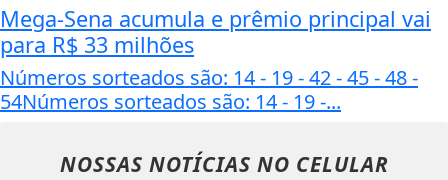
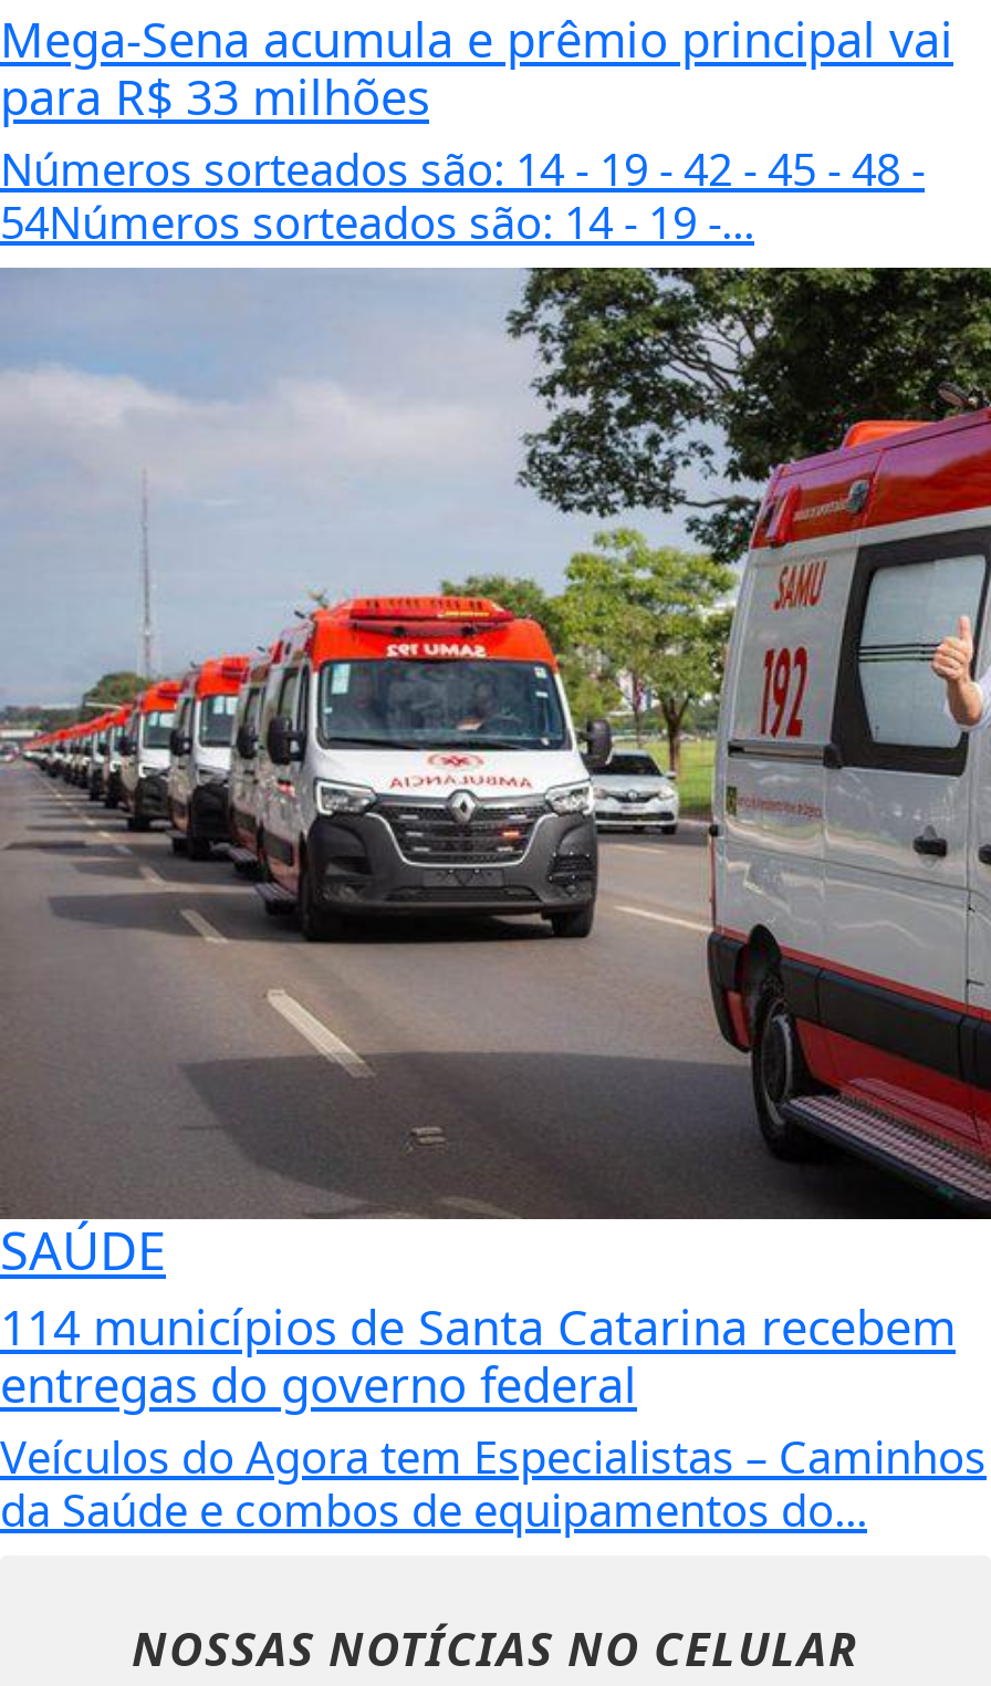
+ [image]
+ SAÚDE
+ 114 municípios de Santa Catarina recebem
+ entregas do governo federal
+ Veículos do Agora tem Especialistas – Caminhos
+ da Saúde e combos de equipamentos do...
